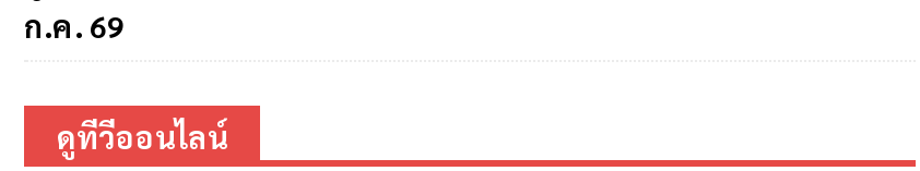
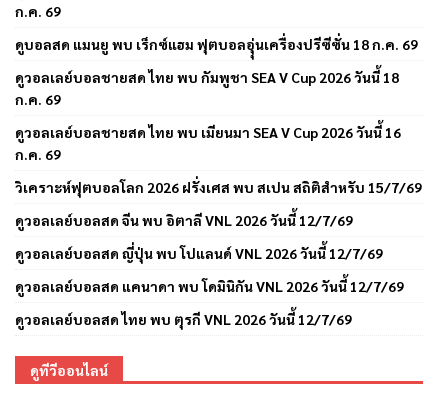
+ ดูบอลสด แมนยู พบ เร็กซ์แฮม ฟุตบอลอุุ่นเครื่องปรีซีซั่น 18 ก.ค. 69
+ ดูวอลเลย์บอลชายสด ไทย พบ กัมพูชา SEA V Cup 2026 วันนี้ 18
+ ก.ค. 69
+ ดูวอลเลย์บอลชายสด ไทย พบ เมียนมา SEA V Cup 2026 วันนี้ 16
+ ก.ค. 69
+ วิเคราะห์ฟุตบอลโลก 2026 ฝรั่งเศส พบ สเปน สถิติสำหรับ 15/7/69
+ ดูวอลเลย์บอลสด จีน พบ อิตาลี VNL 2026 วันนี้ 12/7/69
+ ดูวอลเลย์บอลสด ญี่ปุ่น พบ โปแลนด์ VNL 2026 วันนี้ 12/7/69
+ ดูวอลเลย์บอลสด แคนาดา พบ โดมินิกัน VNL 2026 วันนี้ 12/7/69
+ ดูวอลเลย์บอลสด ไทย พบ ตุรกี VNL 2026 วันนี้ 12/7/69
